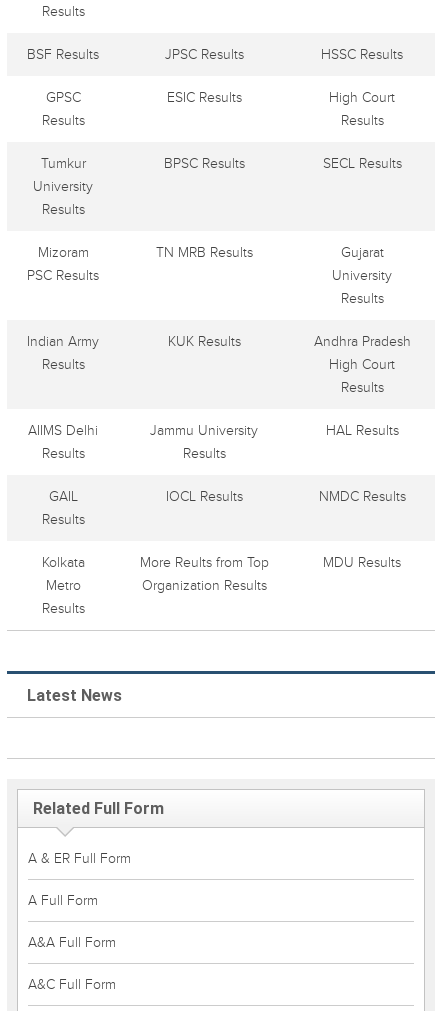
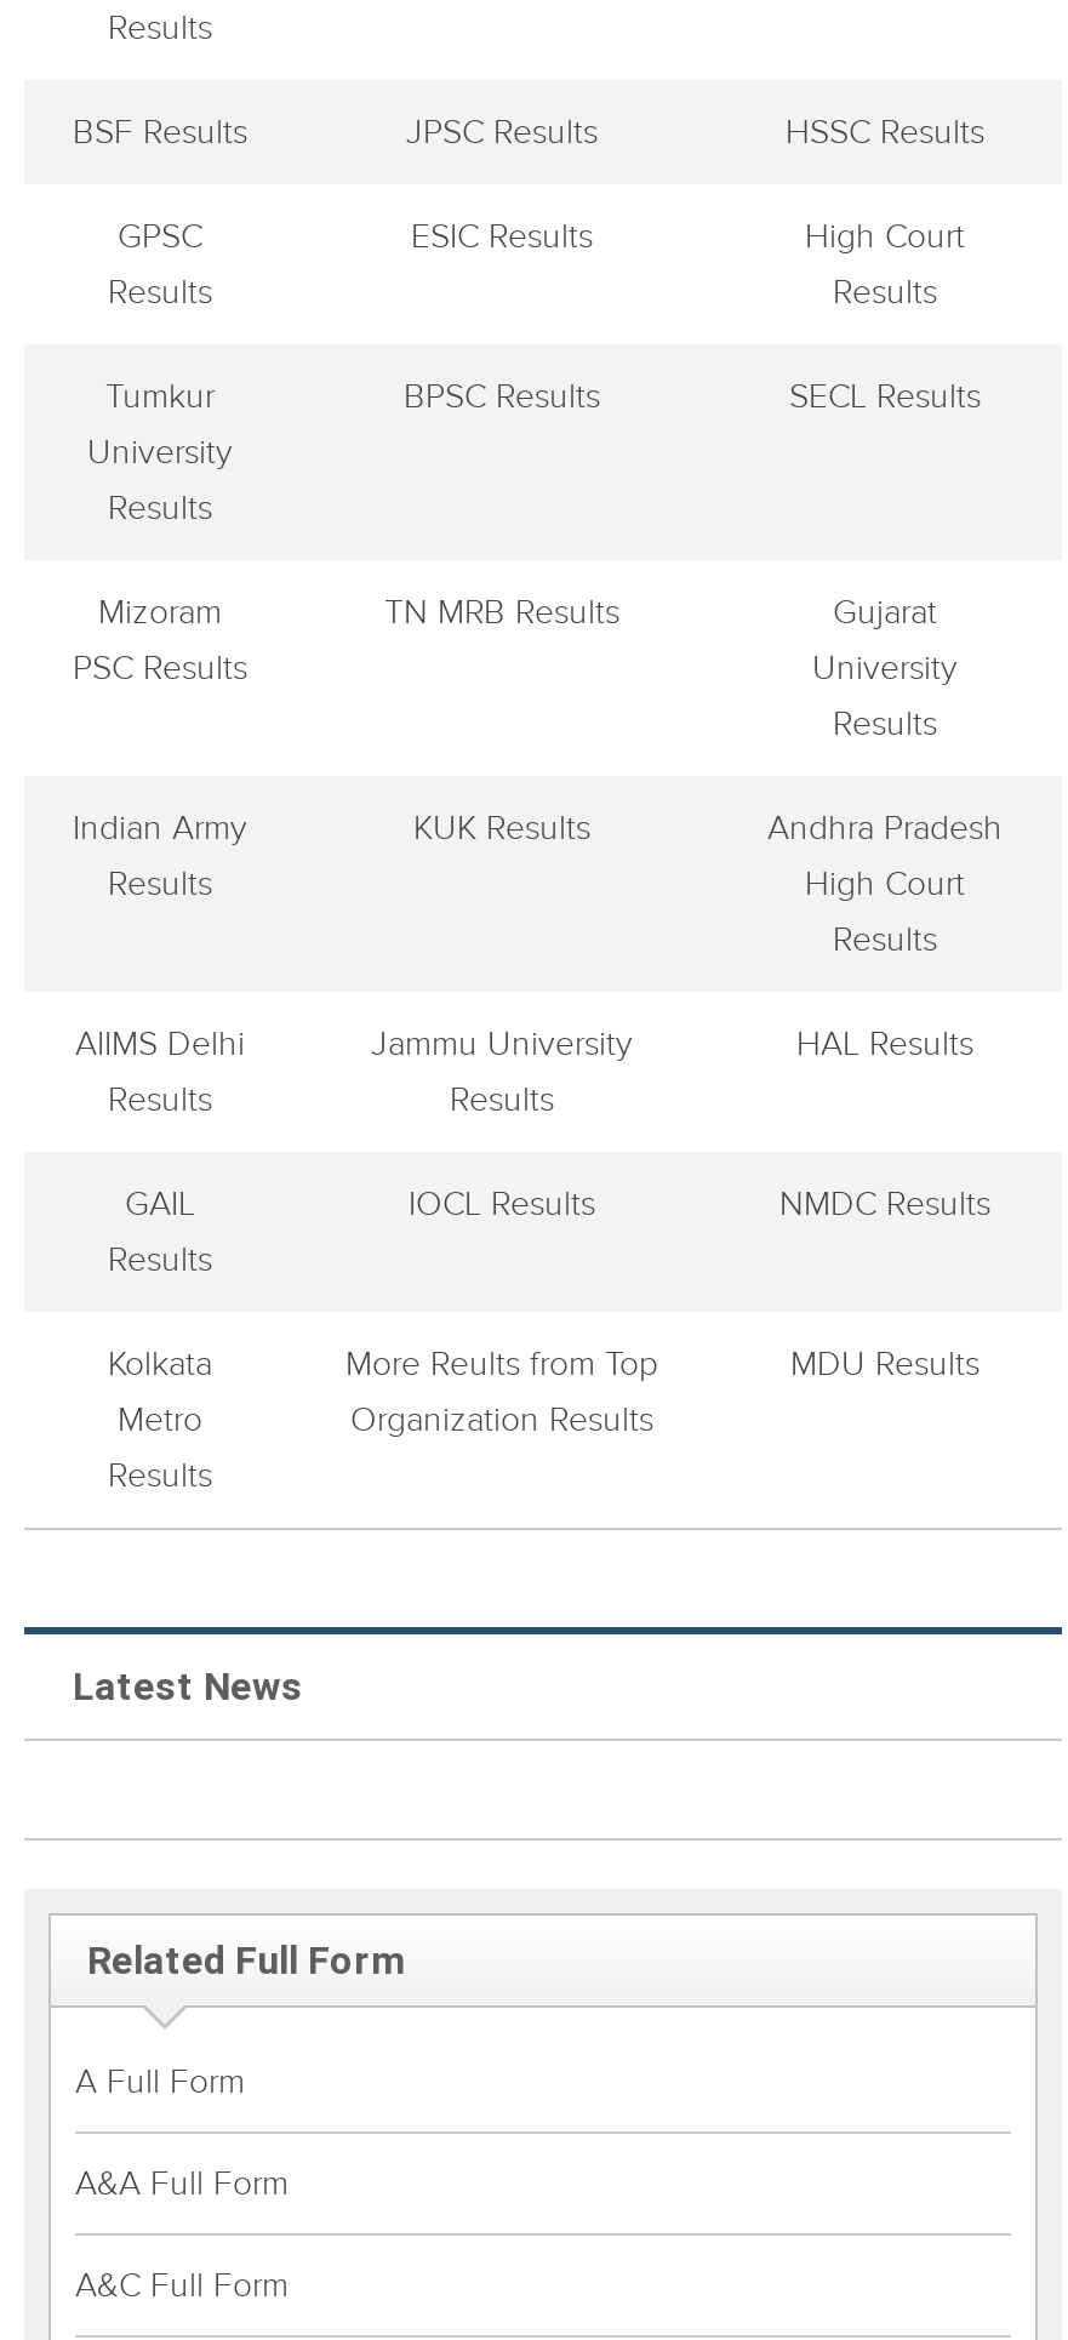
- A & ER Full Form
